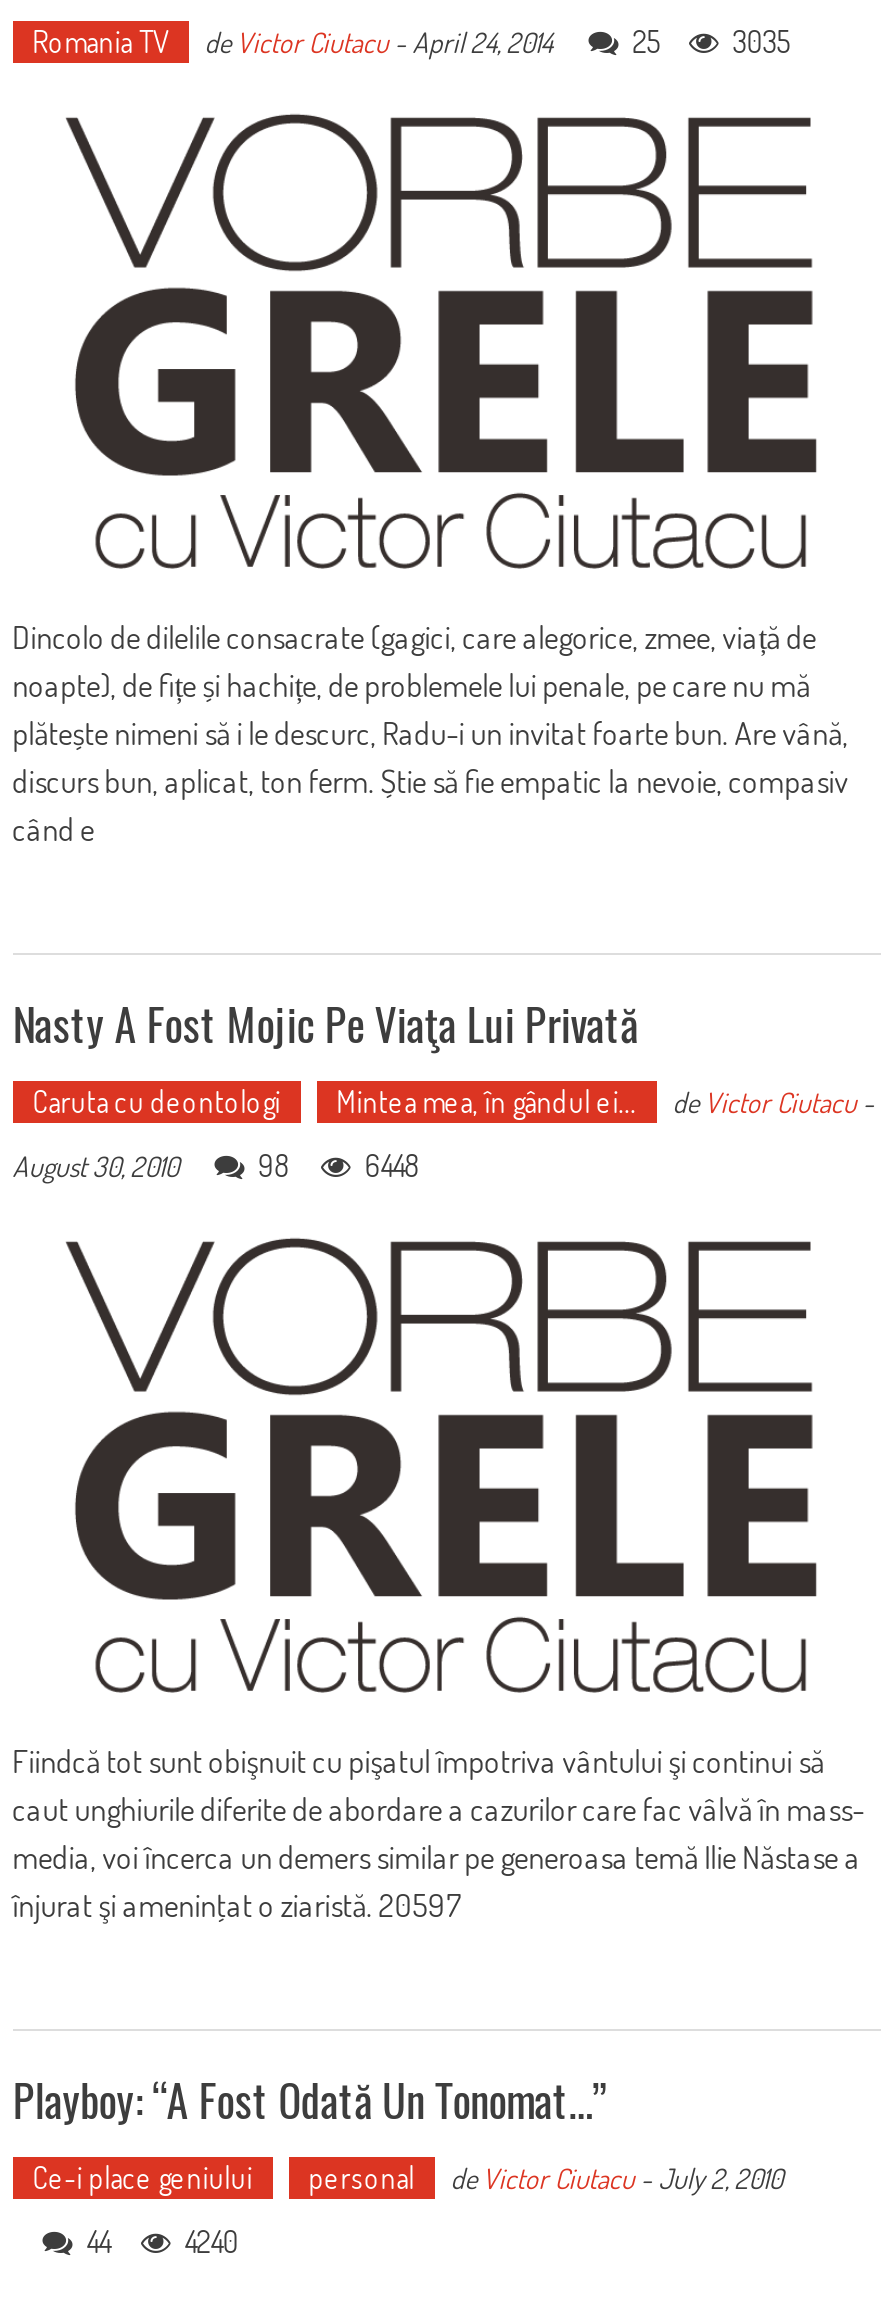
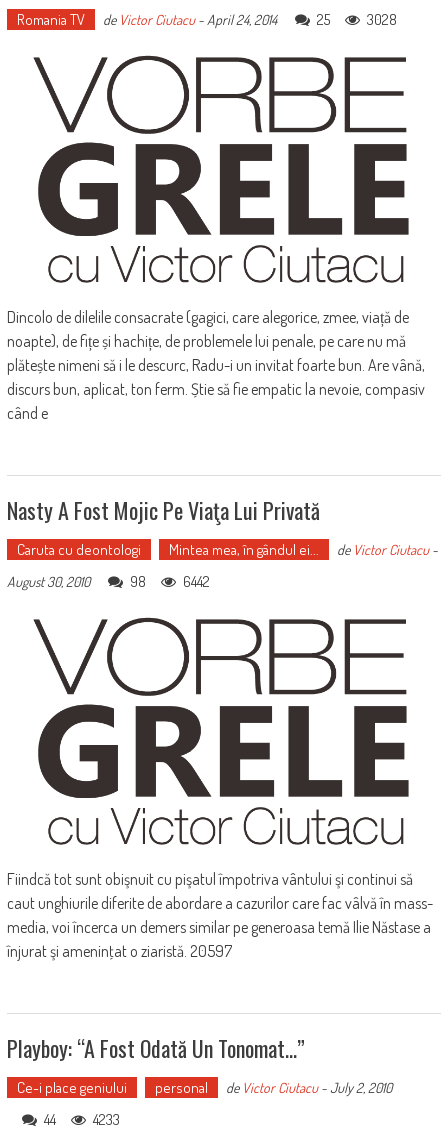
- 25 3035
+ 25 3028

- 98 6448
+ 98 6442

- 44 4240
+ 44 4233
